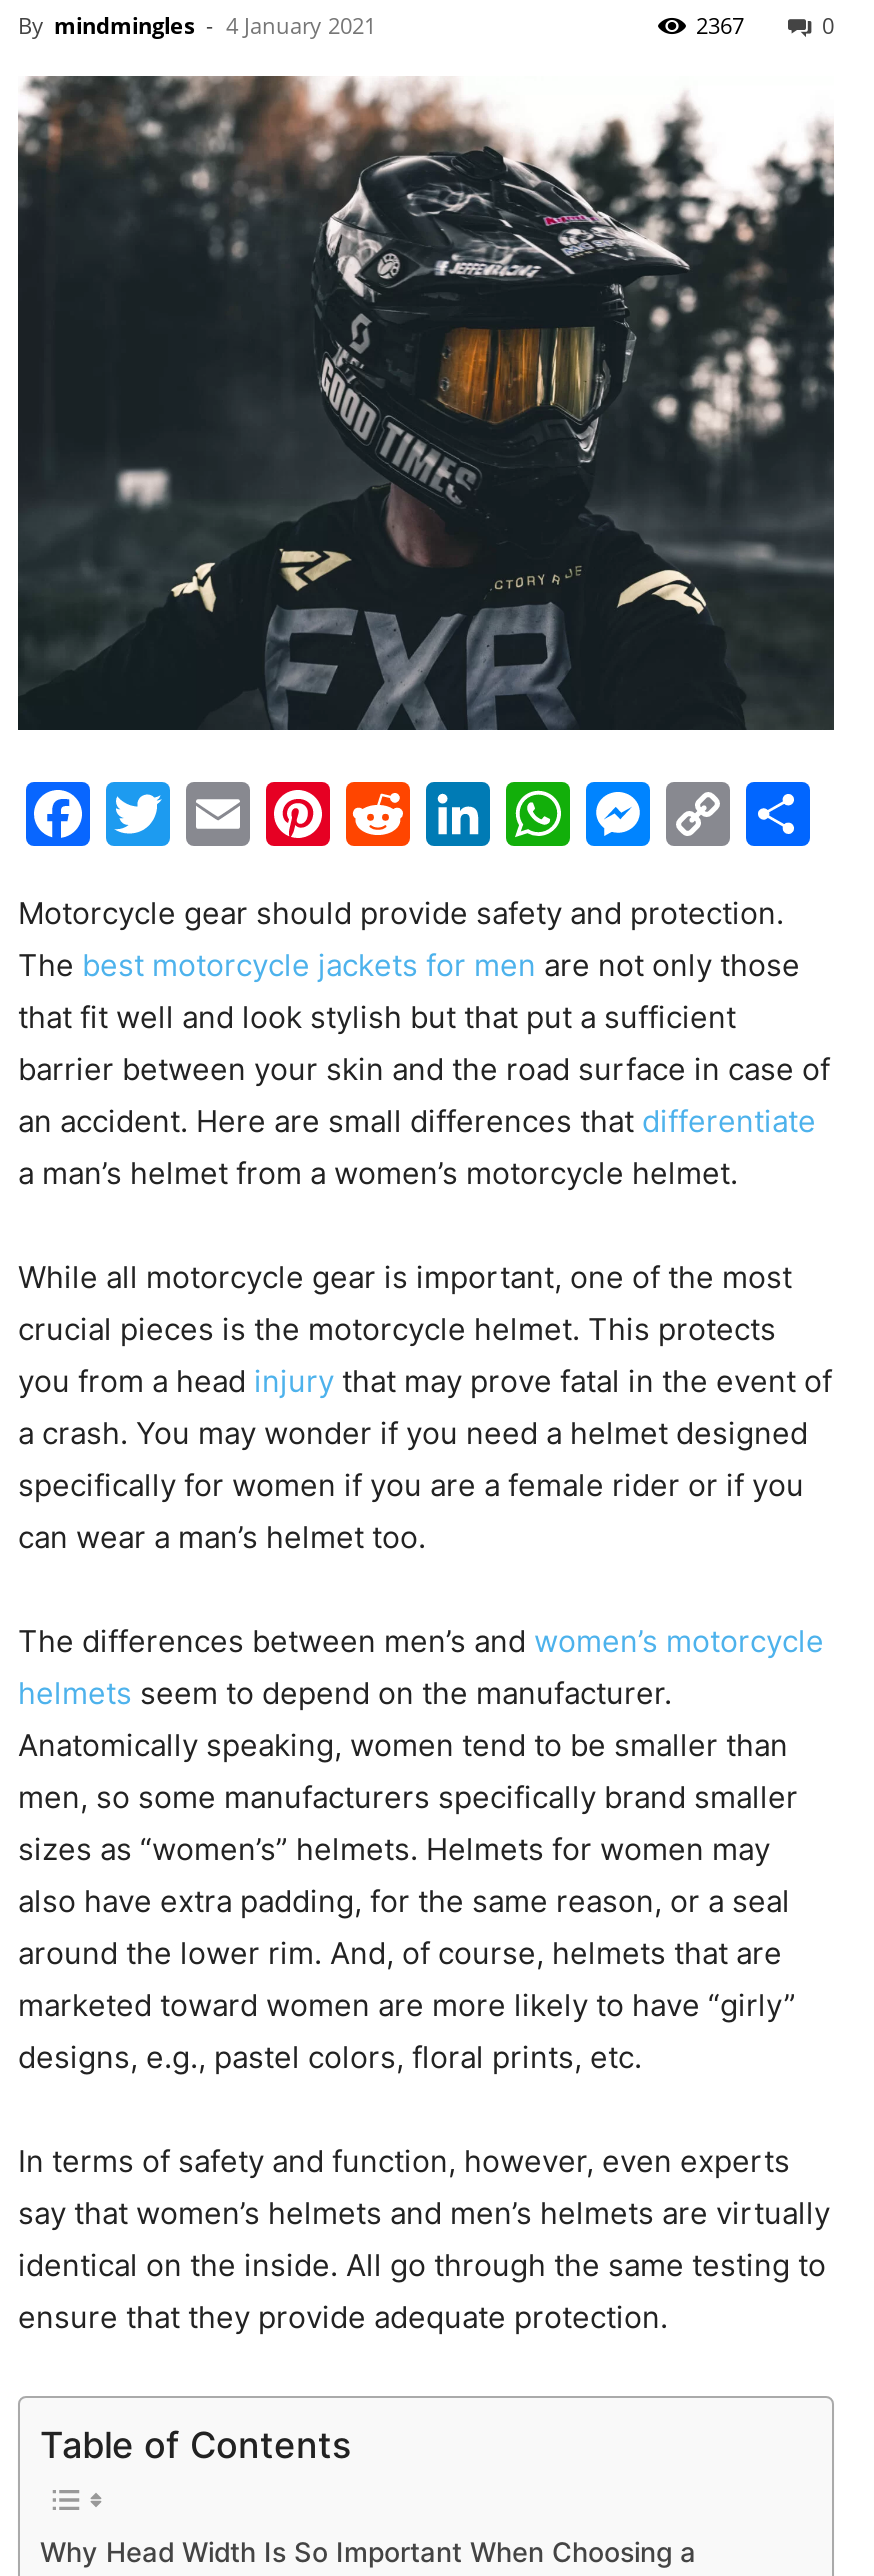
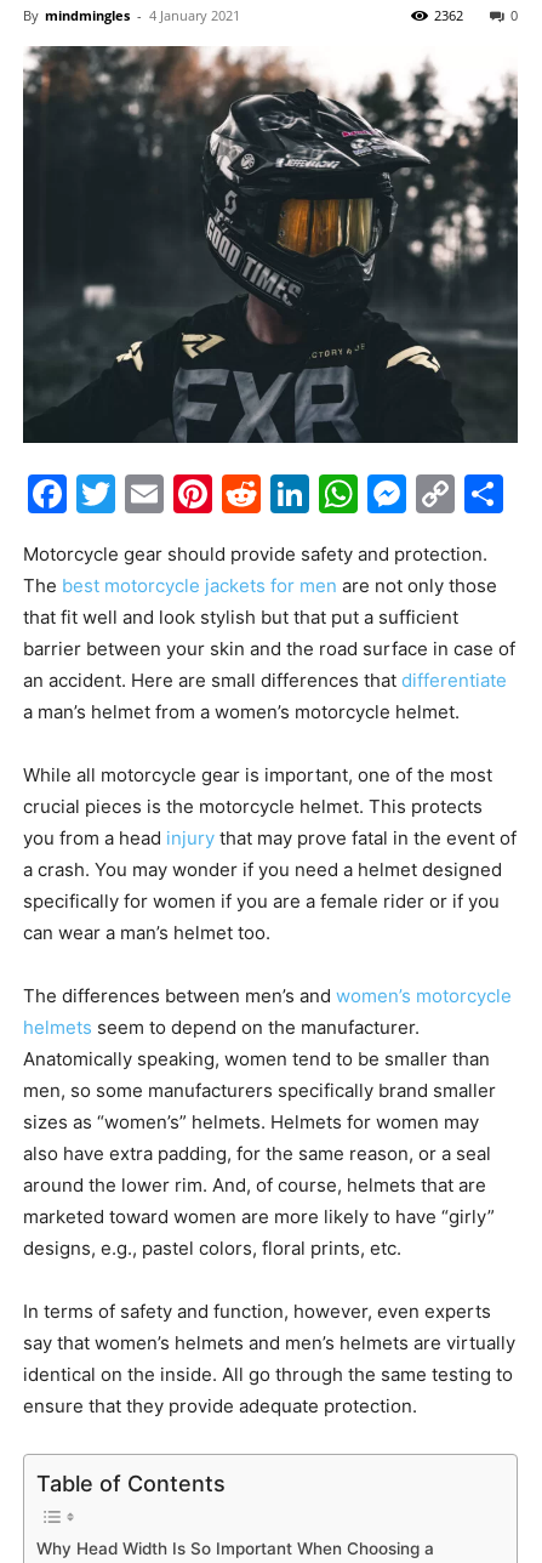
- 2367
+ 2362
